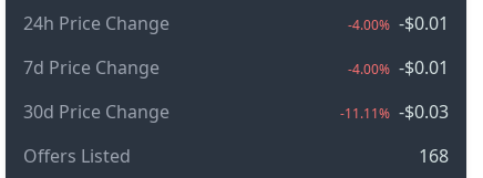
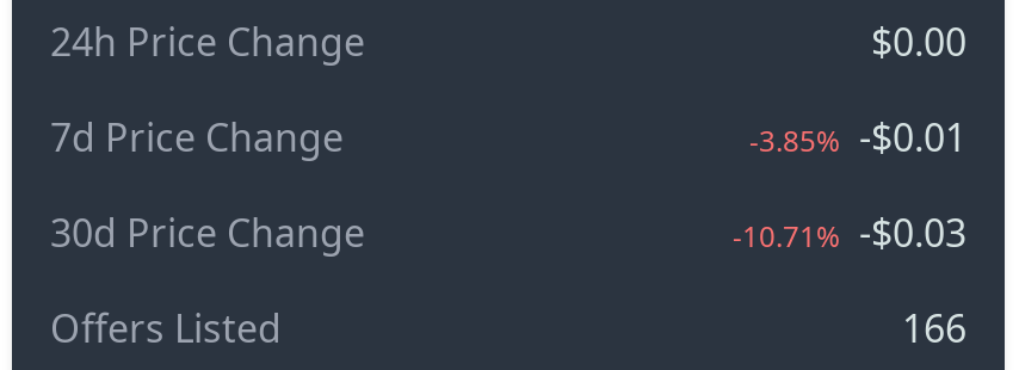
- -4.00% -$0.01
+ $0.00

- -4.00% -$0.01
+ -3.85% -$0.01

- -11.11% -$0.03
+ -10.71% -$0.03

- 168
+ 166
